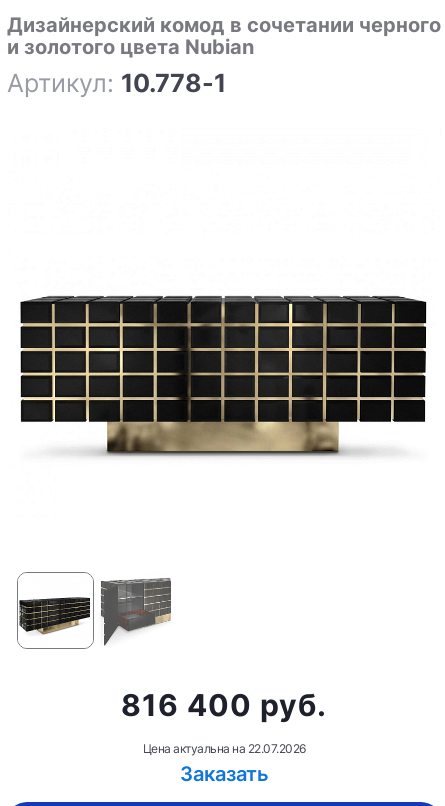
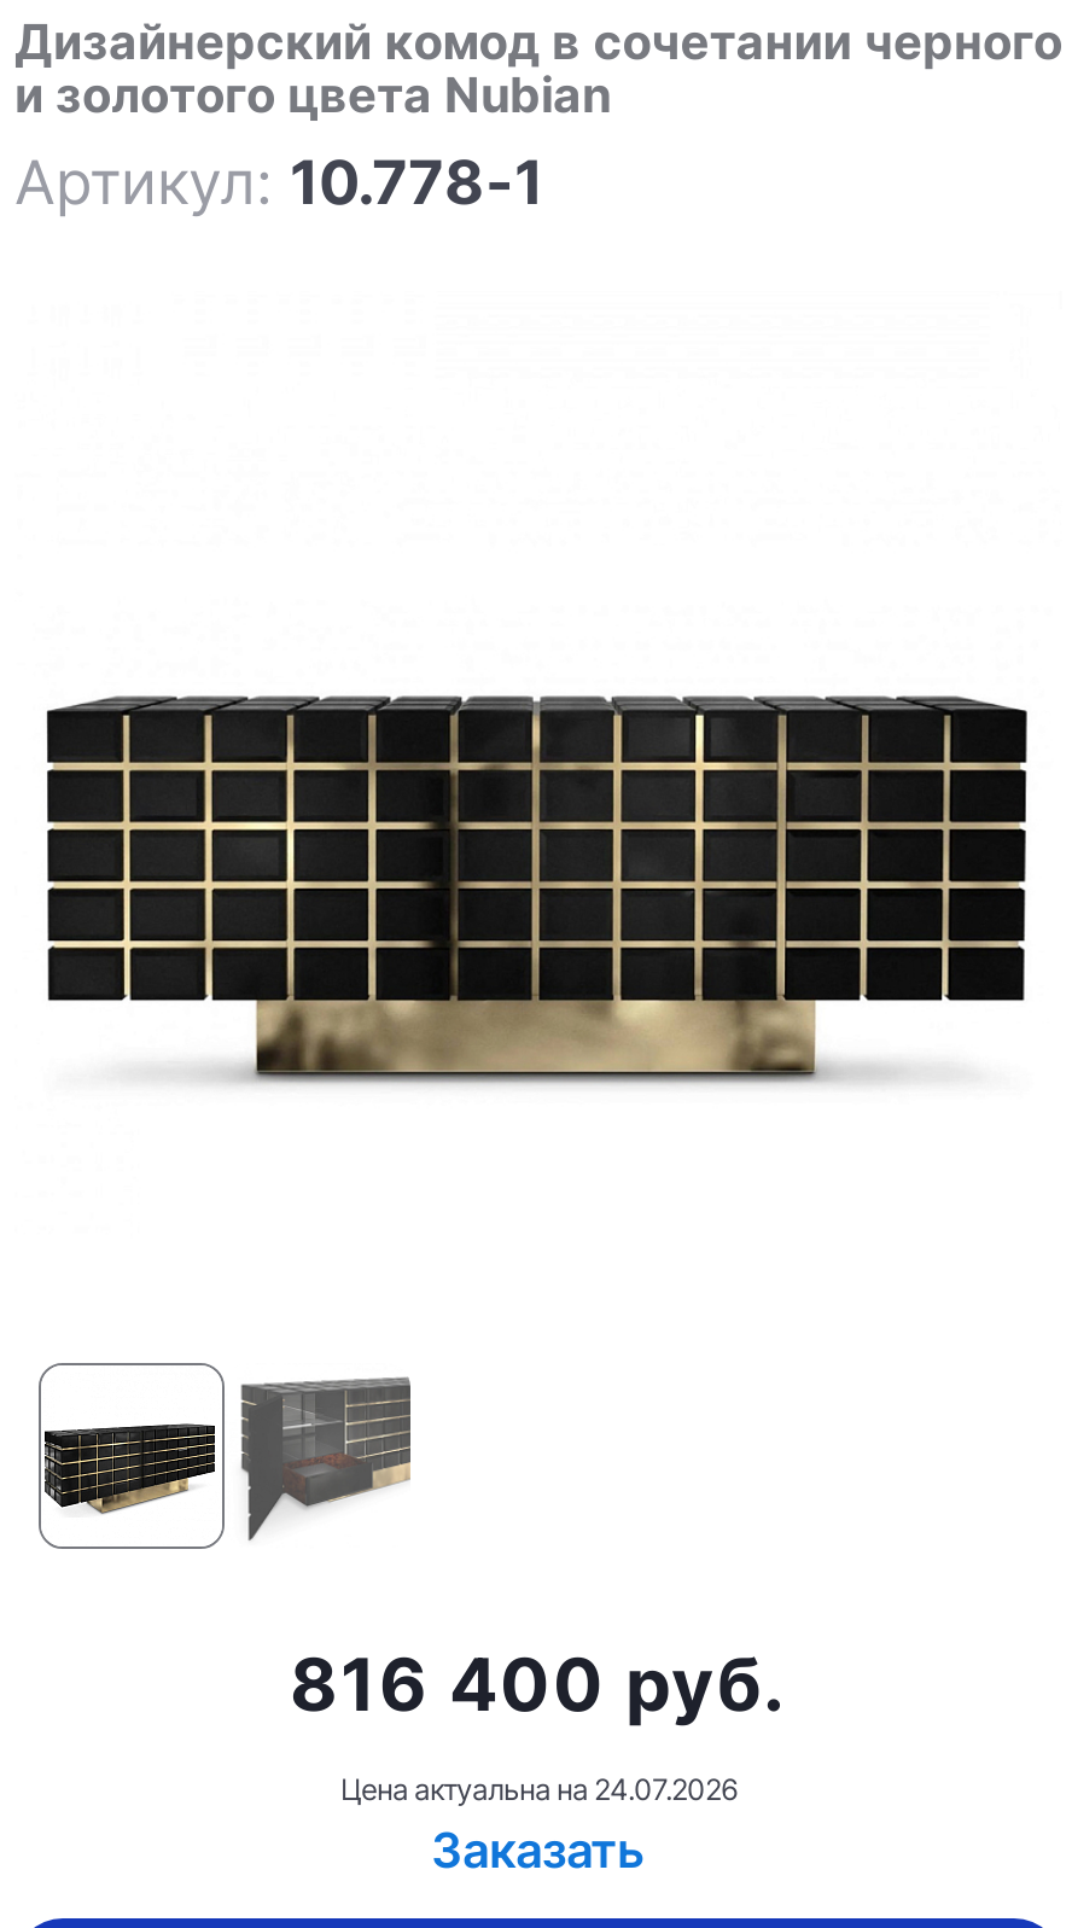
- Цена актуальна на 22.07.2026
+ Цена актуальна на 24.07.2026
